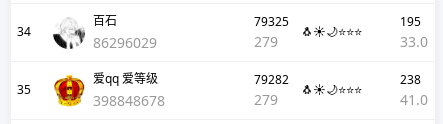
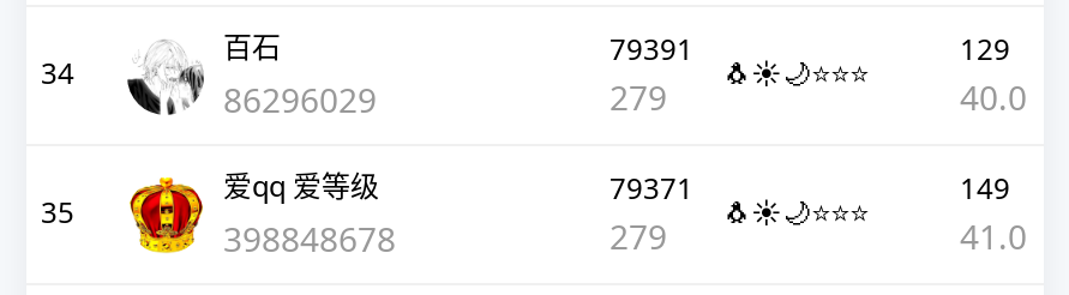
- 79325
+ 79391

- 195
+ 129

- 33.0
+ 40.0

- 79282
+ 79371

- 238
+ 149
